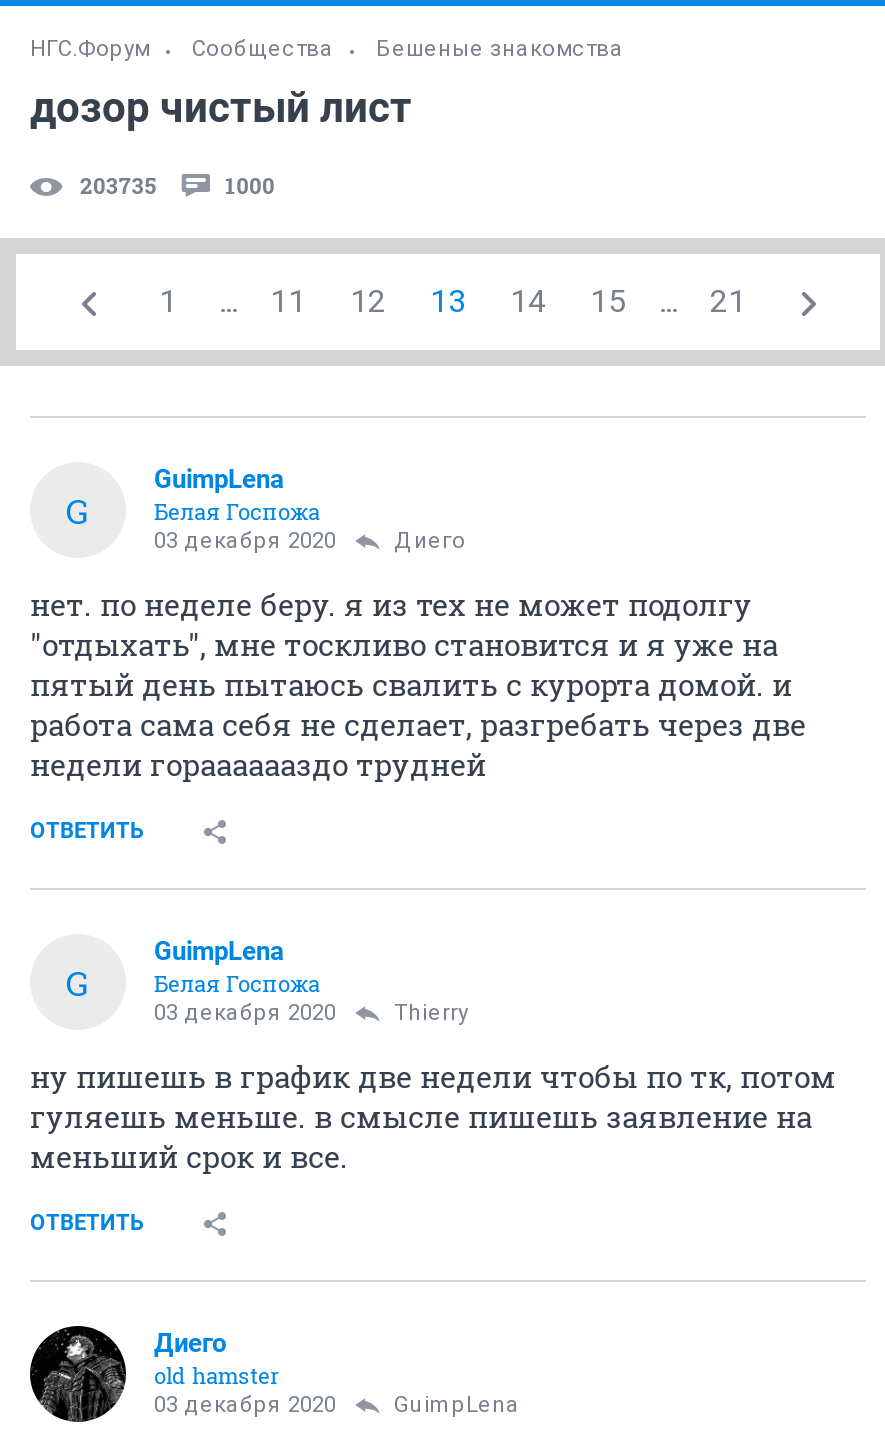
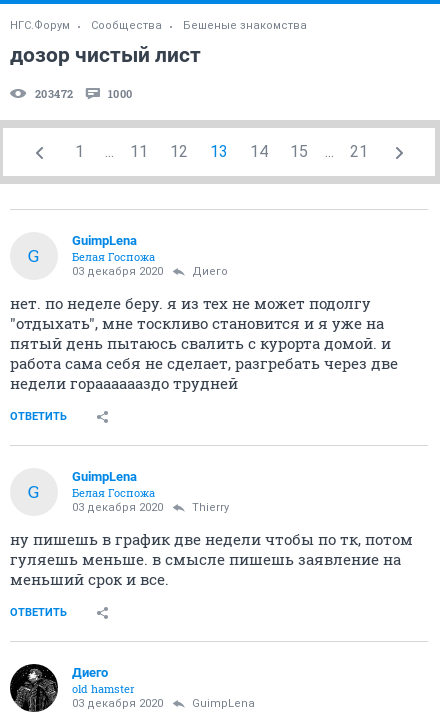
- 203735
+ 203472
